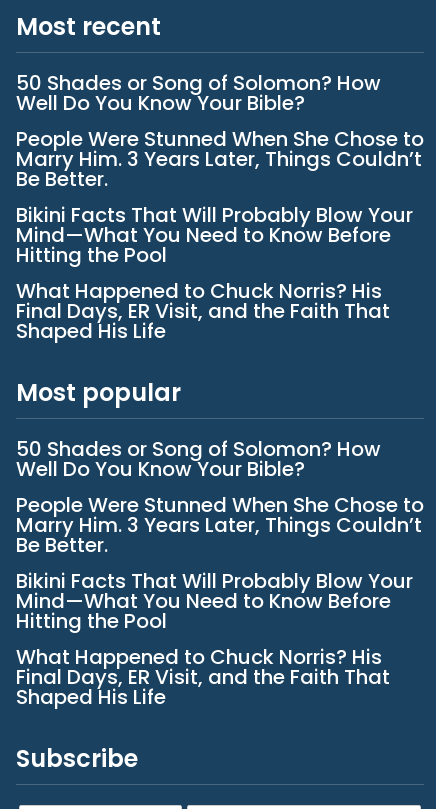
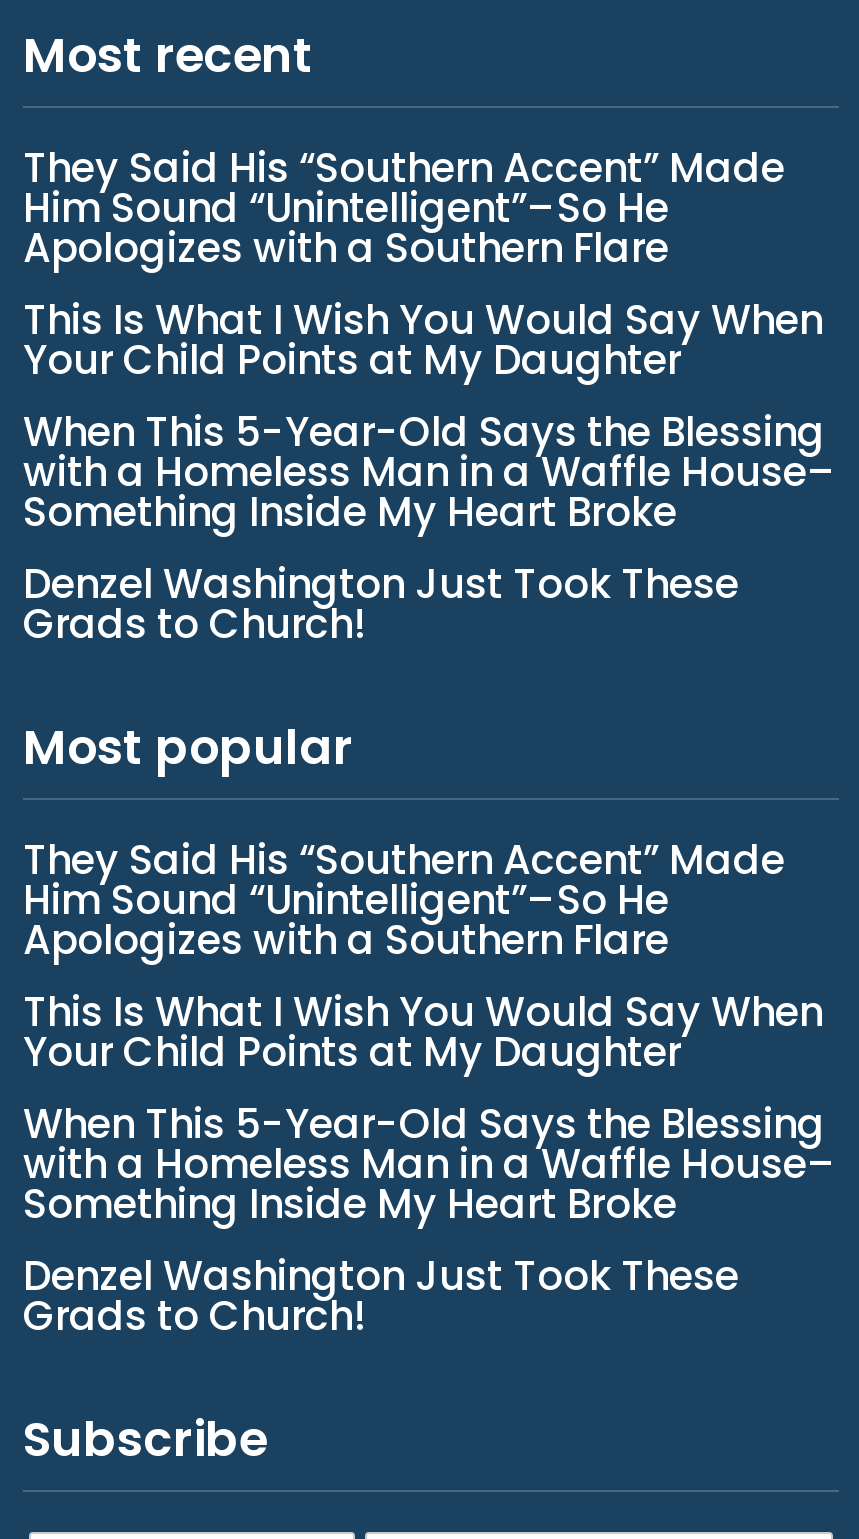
- 50 Shades or Song of Solomon? How
- Well Do You Know Your Bible?
- People Were Stunned When She Chose to
- Marry Him. 3 Years Later, Things Couldn’t
- Be Better.
- Bikini Facts That Will Probably Blow Your
- Mind—What You Need to Know Before
- Hitting the Pool
- What Happened to Chuck Norris? His
- Final Days, ER Visit, and the Faith That
- Shaped His Life
+ They Said His “Southern Accent” Made
+ Him Sound “Unintelligent”–So He
+ Apologizes with a Southern Flare
+ This Is What I Wish You Would Say When
+ Your Child Points at My Daughter
+ When This 5-Year-Old Says the Blessing
+ with a Homeless Man in a Waffle House–
+ Something Inside My Heart Broke
+ Denzel Washington Just Took These
+ Grads to Church!

- 50 Shades or Song of Solomon? How
- Well Do You Know Your Bible?
- People Were Stunned When She Chose to
- Marry Him. 3 Years Later, Things Couldn’t
- Be Better.
- Bikini Facts That Will Probably Blow Your
- Mind—What You Need to Know Before
- Hitting the Pool
- What Happened to Chuck Norris? His
- Final Days, ER Visit, and the Faith That
- Shaped His Life
+ They Said His “Southern Accent” Made
+ Him Sound “Unintelligent”–So He
+ Apologizes with a Southern Flare
+ This Is What I Wish You Would Say When
+ Your Child Points at My Daughter
+ When This 5-Year-Old Says the Blessing
+ with a Homeless Man in a Waffle House–
+ Something Inside My Heart Broke
+ Denzel Washington Just Took These
+ Grads to Church!
